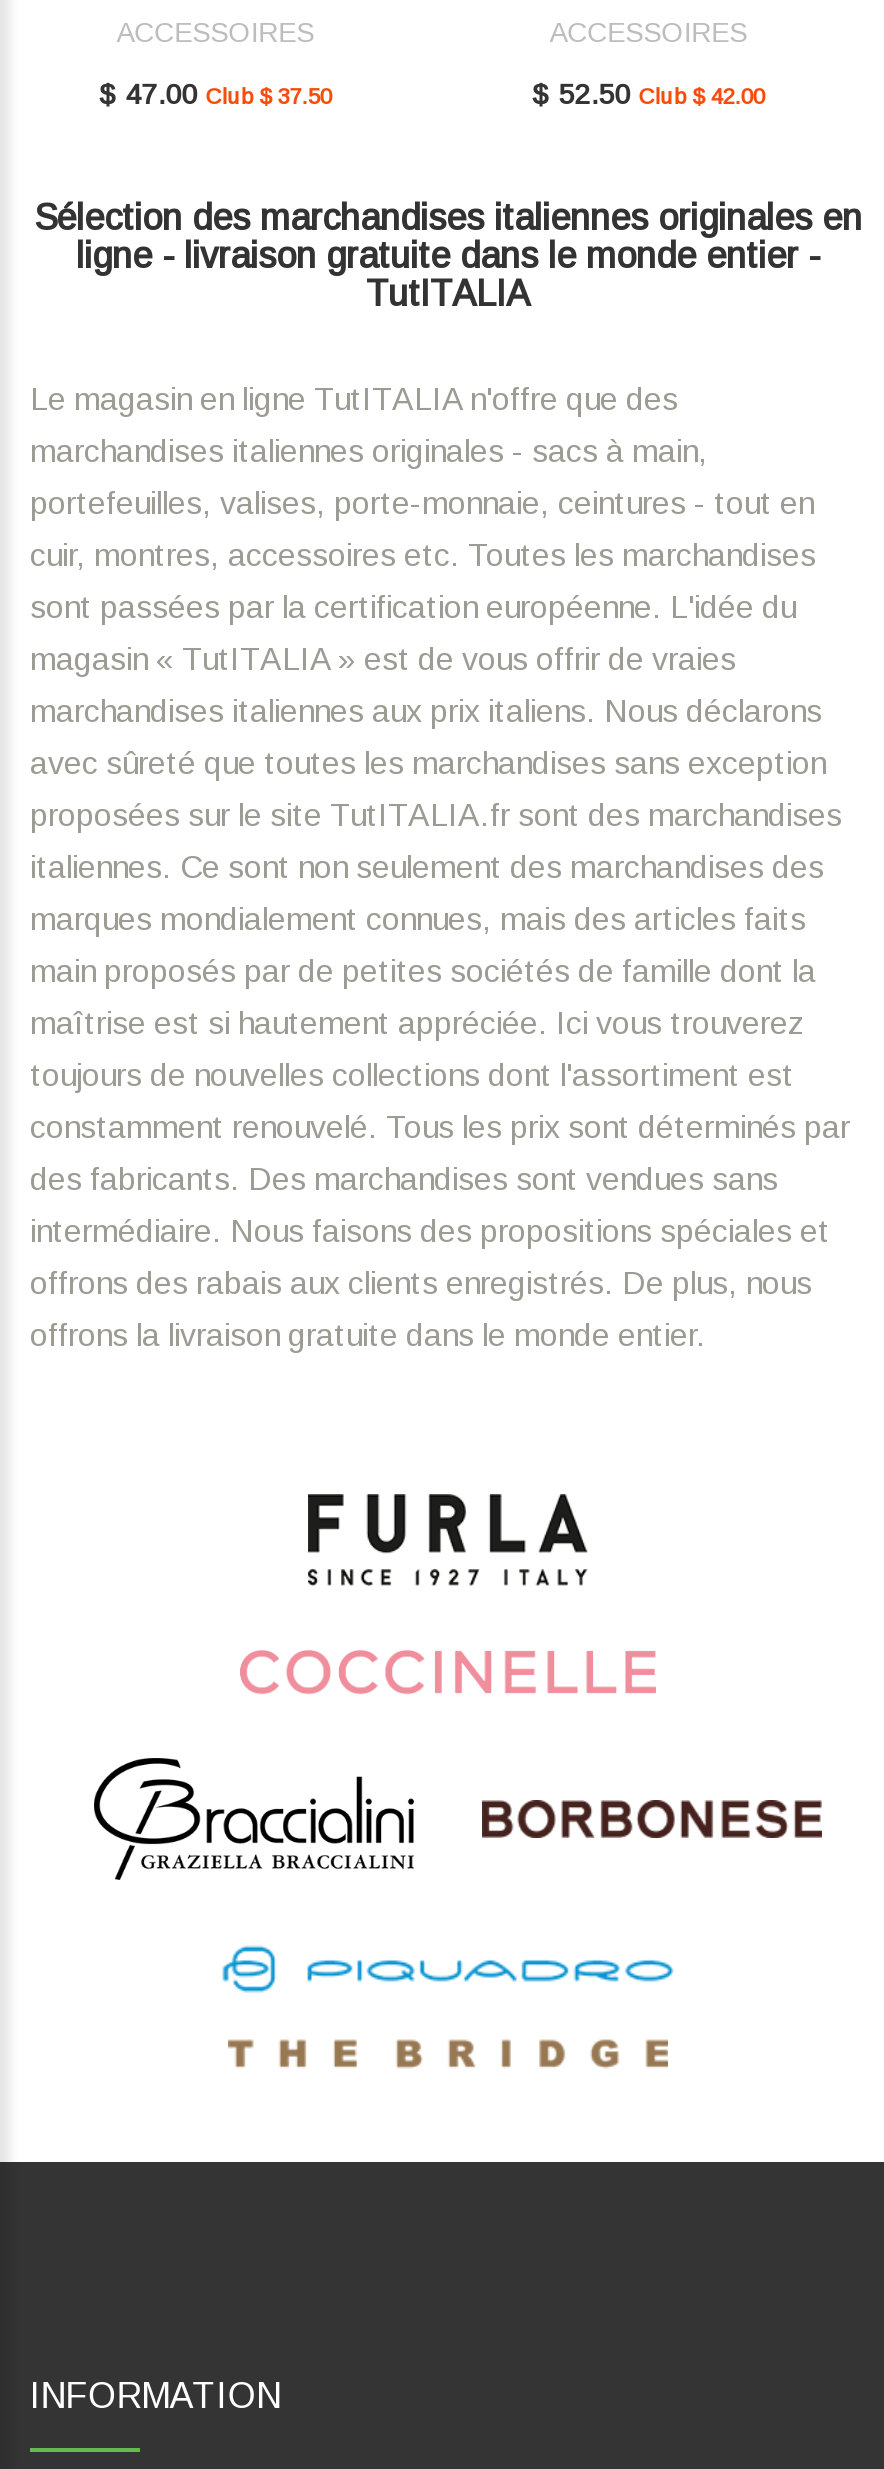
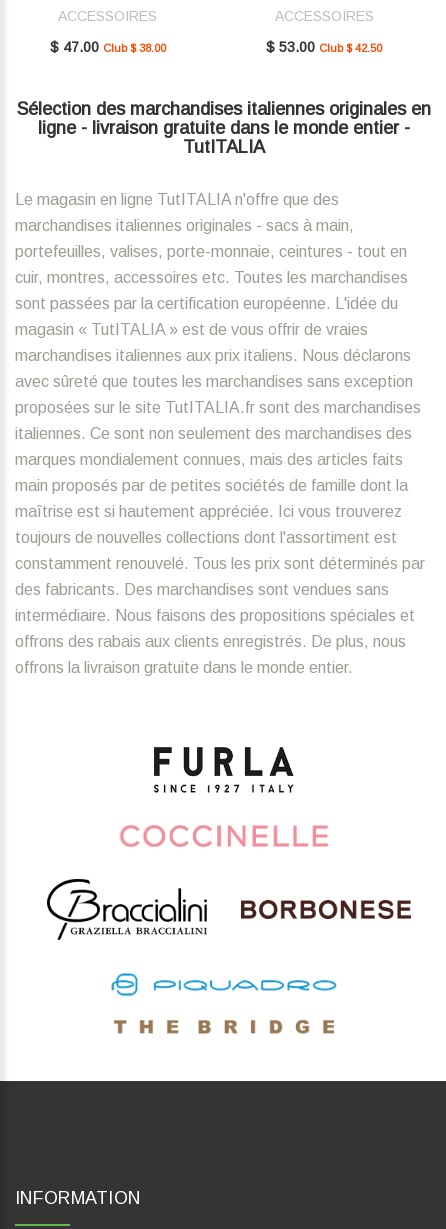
- $ 47.00 Club $ 37.50
+ $ 47.00 Club $ 38.00

- $ 52.50 Club $ 42.00
+ $ 53.00 Club $ 42.50
